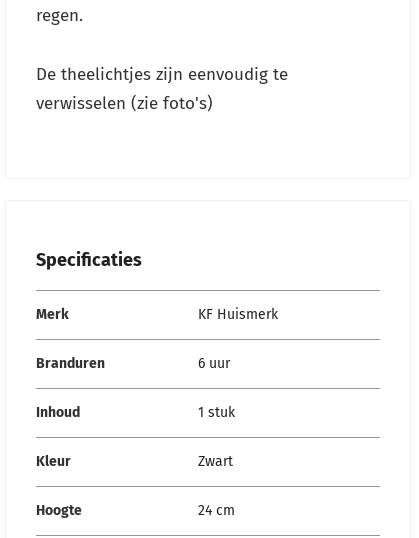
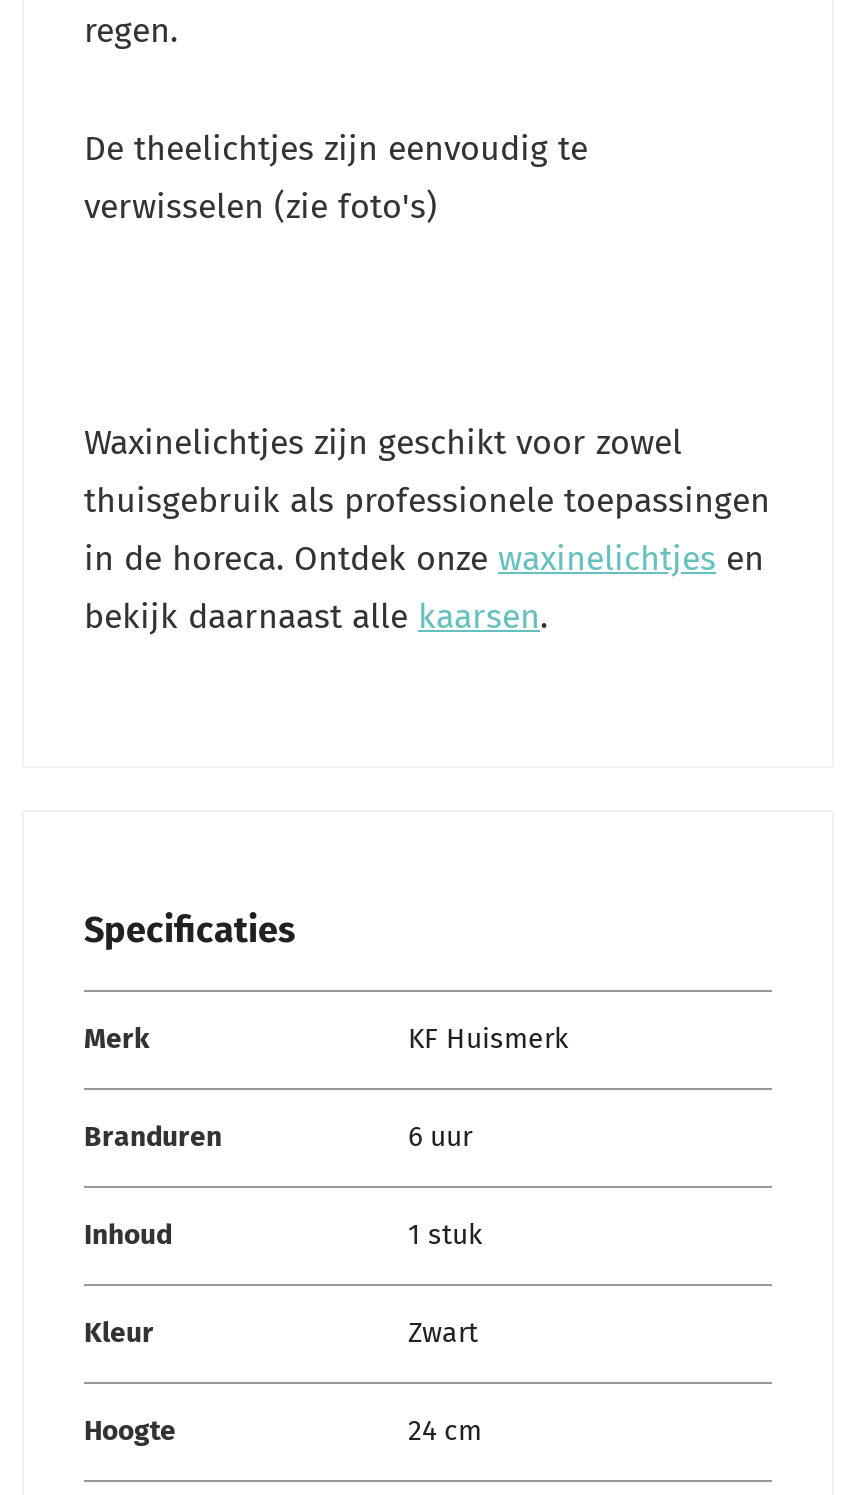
+ Waxinelichtjes zijn geschikt voor zowel
+ thuisgebruik als professionele toepassingen
+ in de horeca. Ontdek onze waxinelichtjes en
+ bekijk daarnaast alle kaarsen.
